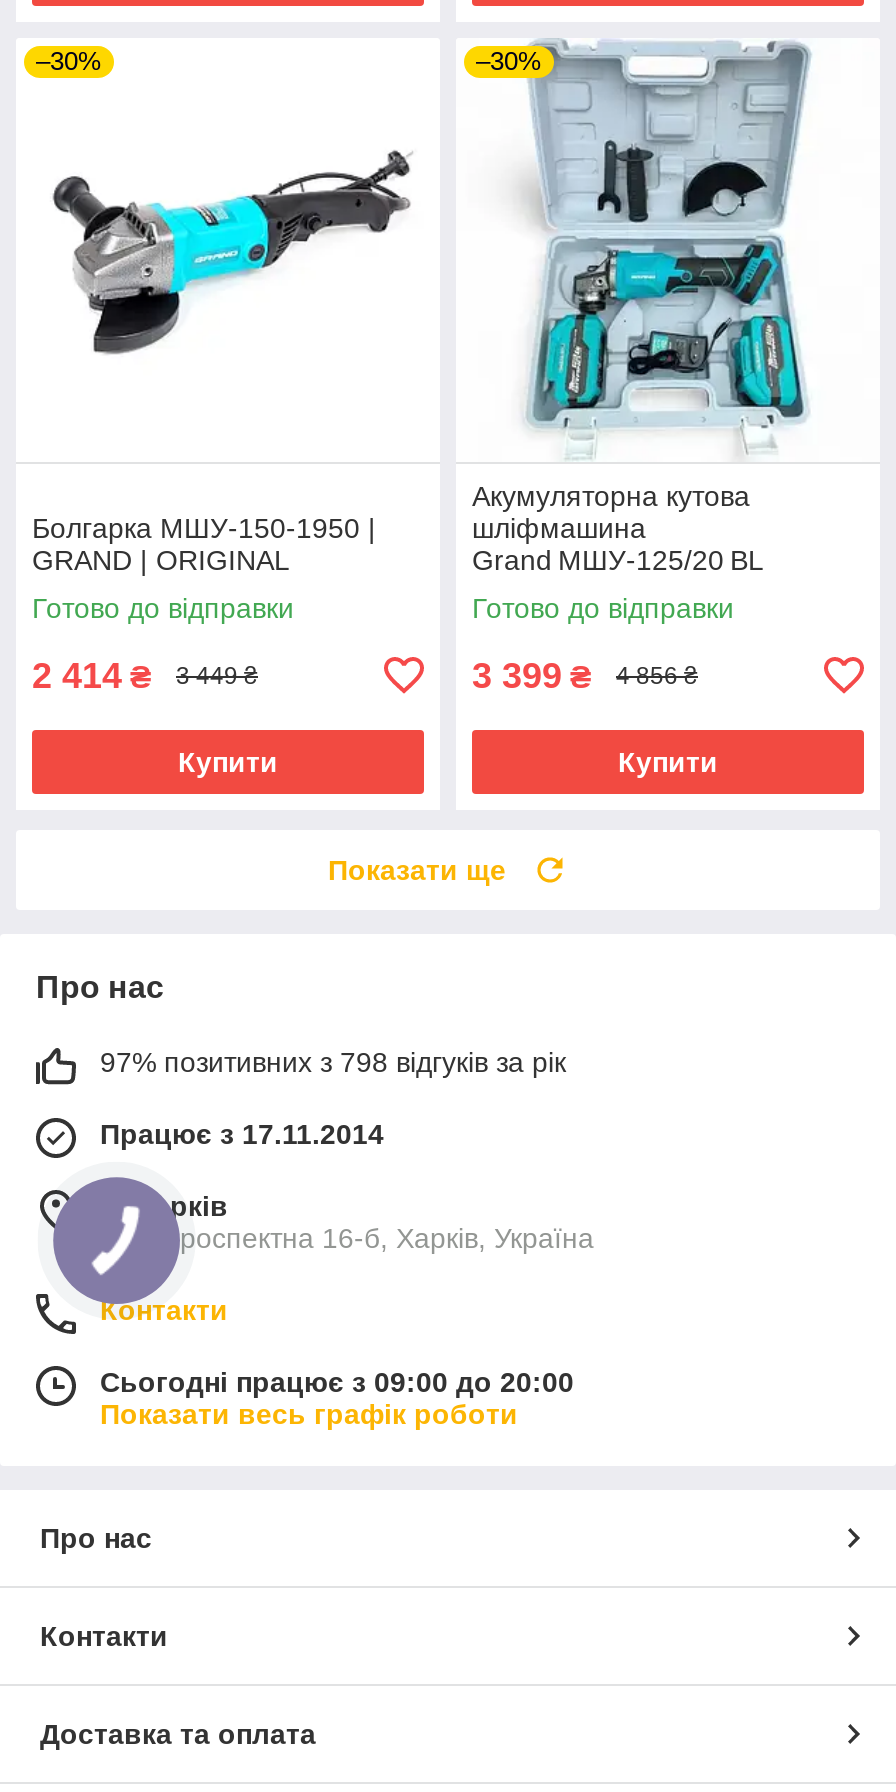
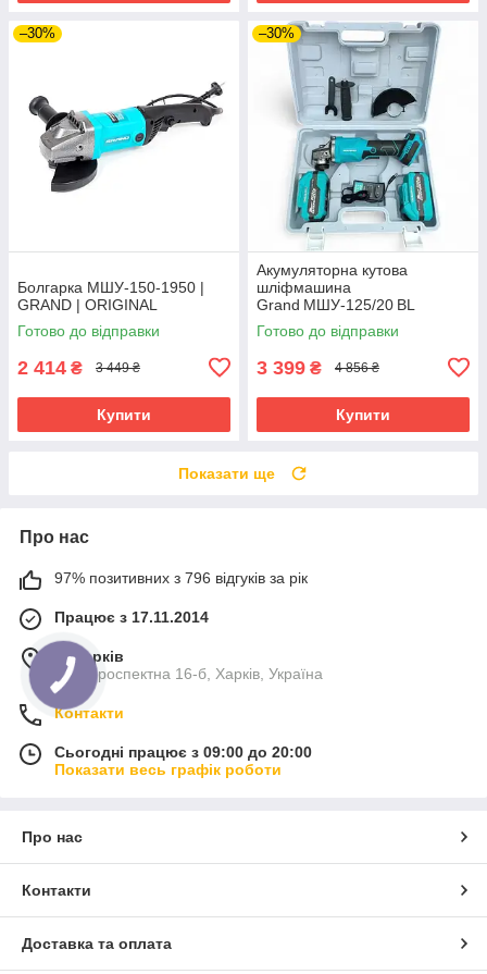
- 97% позитивних з 798 відгуків за рік
+ 97% позитивних з 796 відгуків за рік
